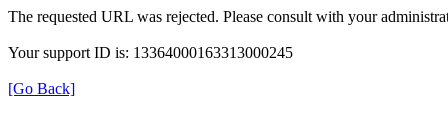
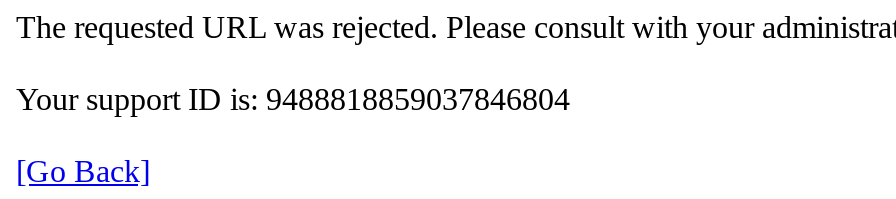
- Your support ID is: 13364000163313000245
+ Your support ID is: 9488818859037846804
